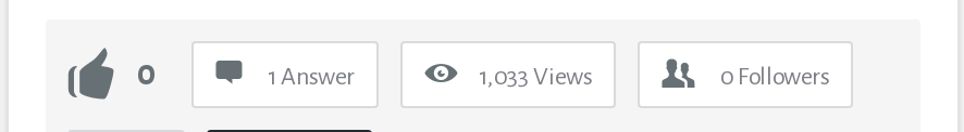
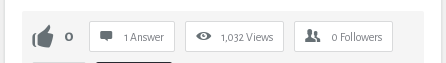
- 1,033 Views
+ 1,032 Views
